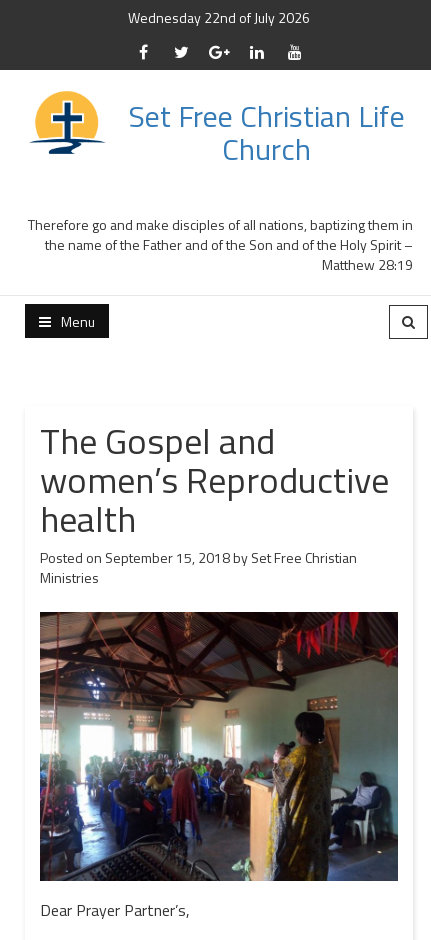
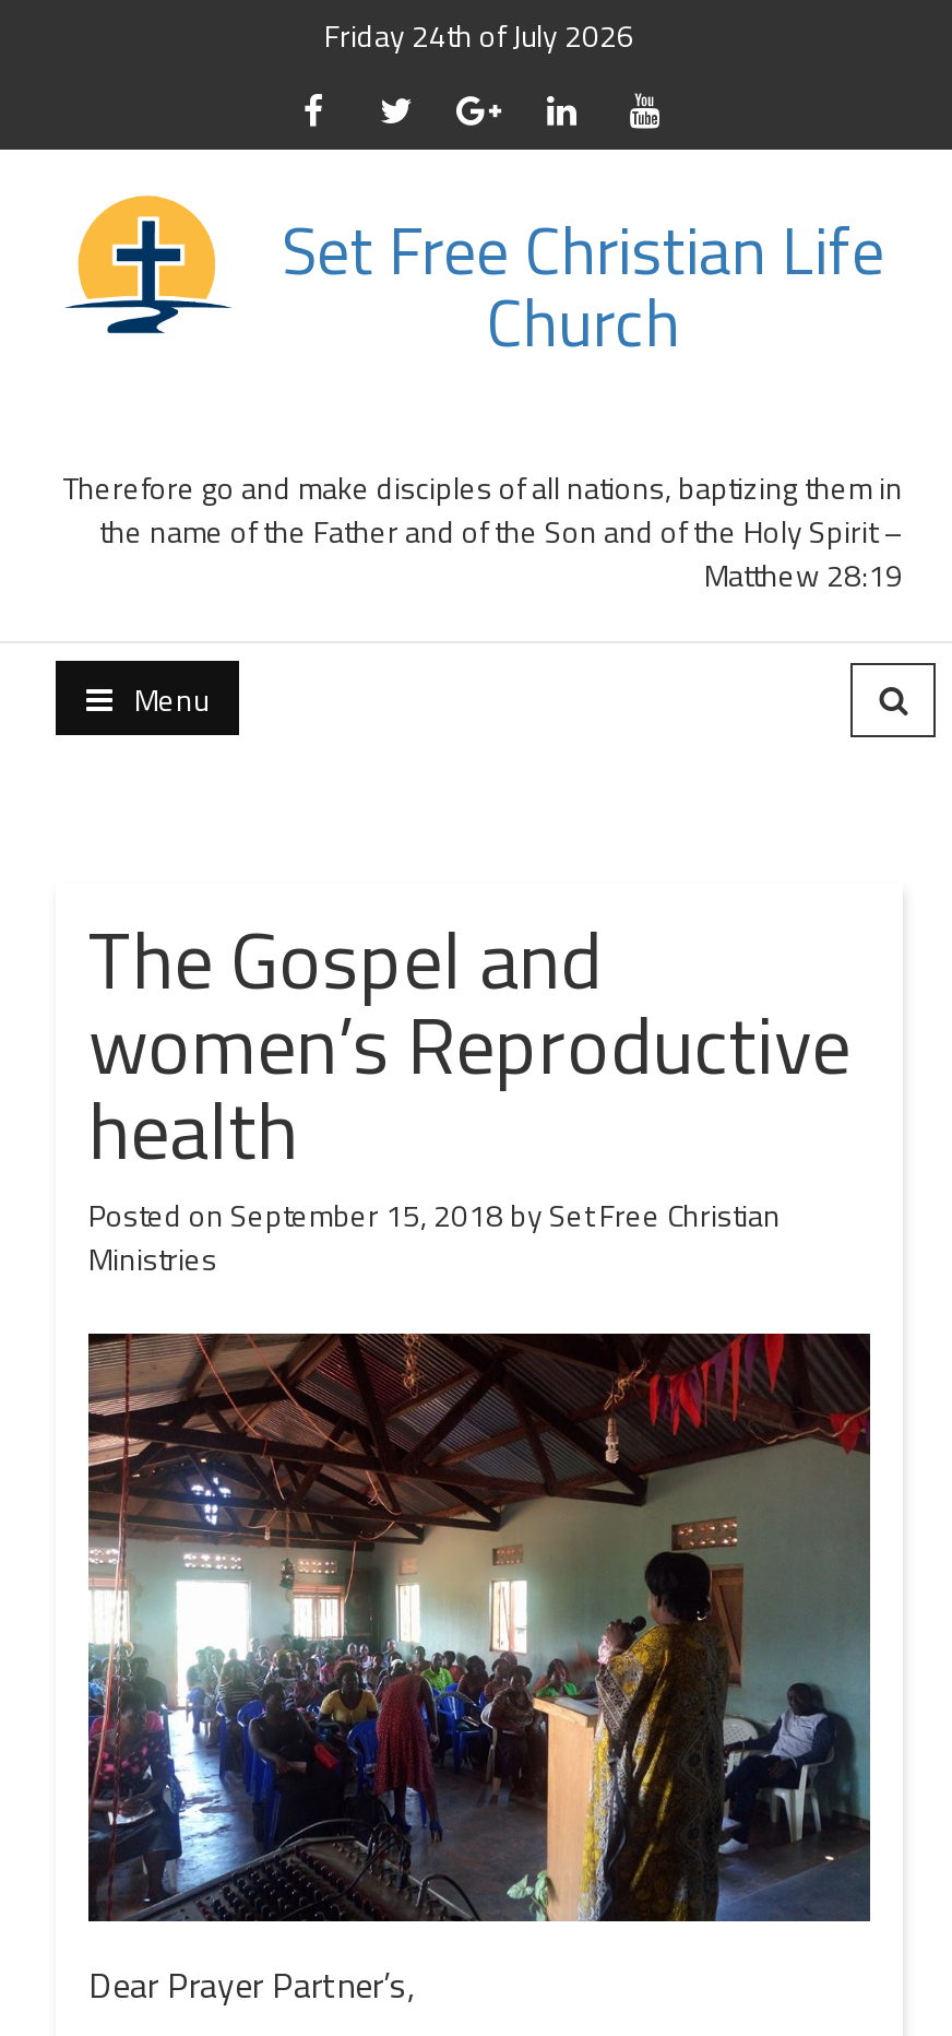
- Wednesday 22nd of July 2026
+ Friday 24th of July 2026
